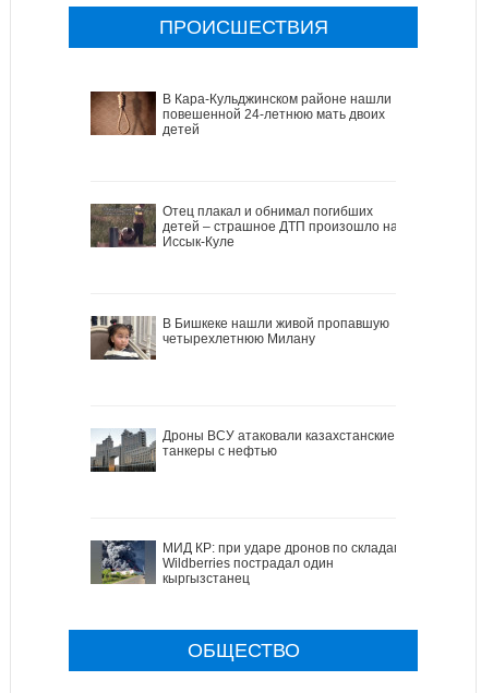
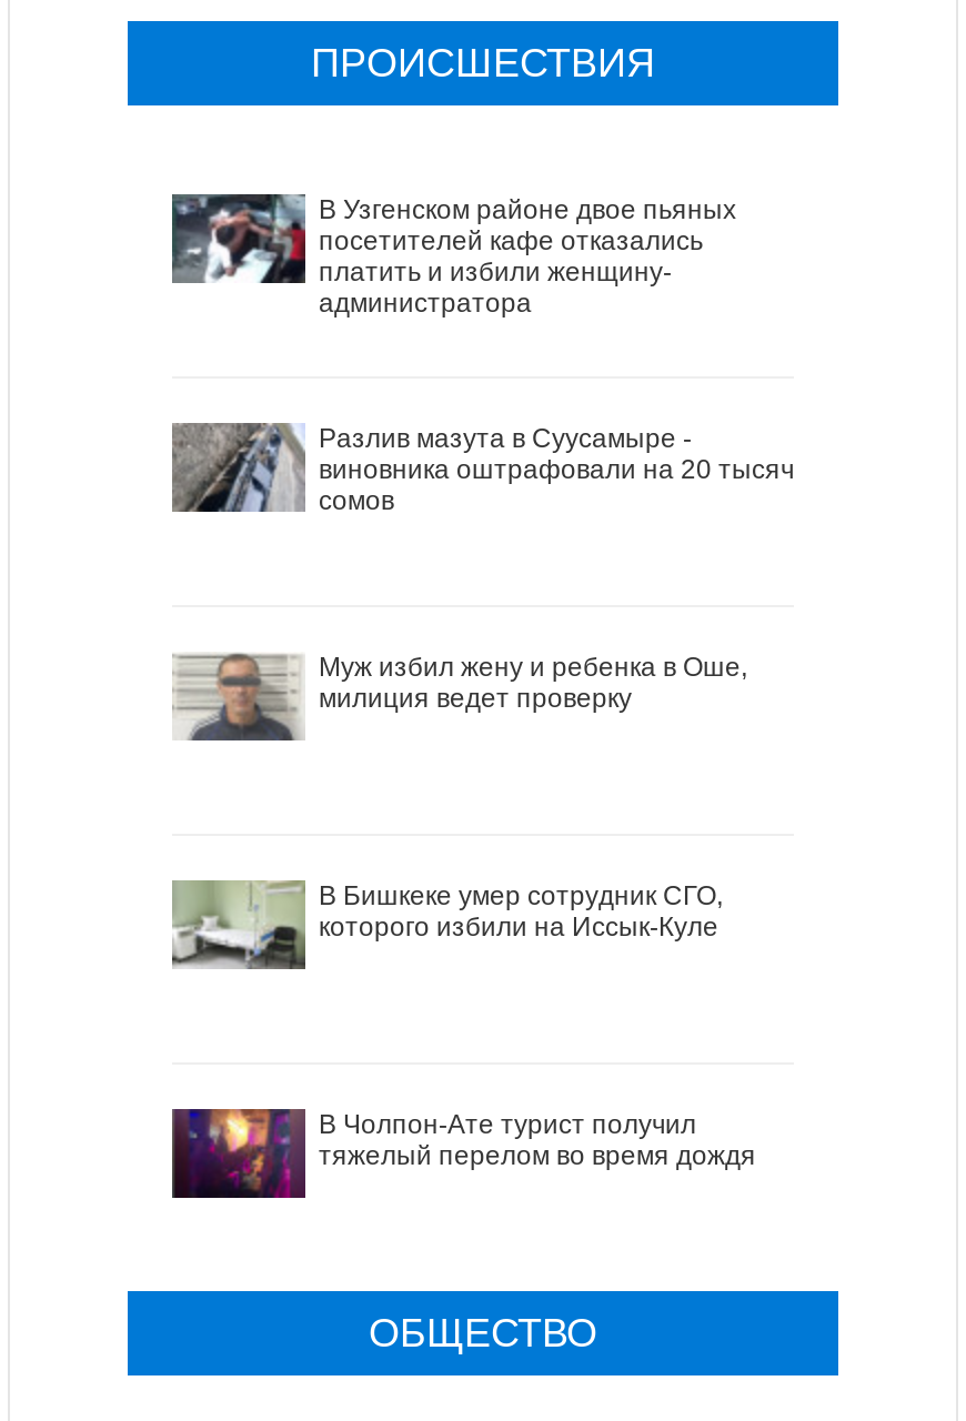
- [image]
- В Кара-Кульджинском районе нашли
- повешенной 24-летнюю мать двоих
- детей
+ [image]
+ В Узгенском районе двое пьяных
+ посетителей кафе отказались
+ платить и избили женщину-
+ администратора

- [image]
- Отец плакал и обнимал погибших
- детей – страшное ДТП произошло на
- Иссык-Куле
+ [image]
+ Разлив мазута в Суусамыре -
+ виновника оштрафовали на 20 тысяч
+ сомов

- [image]
- В Бишкеке нашли живой пропавшую
- четырехлетнюю Милану
+ [image]
+ Муж избил жену и ребенка в Оше,
+ милиция ведет проверку

- [image]
- Дроны ВСУ атаковали казахстанские
- танкеры с нефтью
+ [image]
+ В Бишкеке умер сотрудник СГО,
+ которого избили на Иссык-Куле

- [image]
- МИД КР: при ударе дронов по складам
- Wildberries пострадал один
- кыргызстанец
+ [image]
+ В Чолпон-Ате турист получил
+ тяжелый перелом во время дождя
